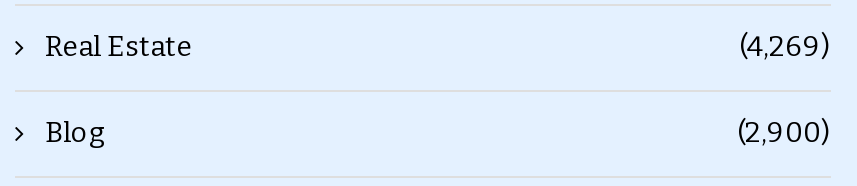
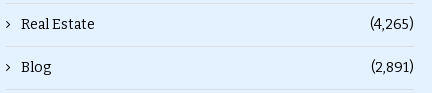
- (4,269)
+ (4,265)

- (2,900)
+ (2,891)
